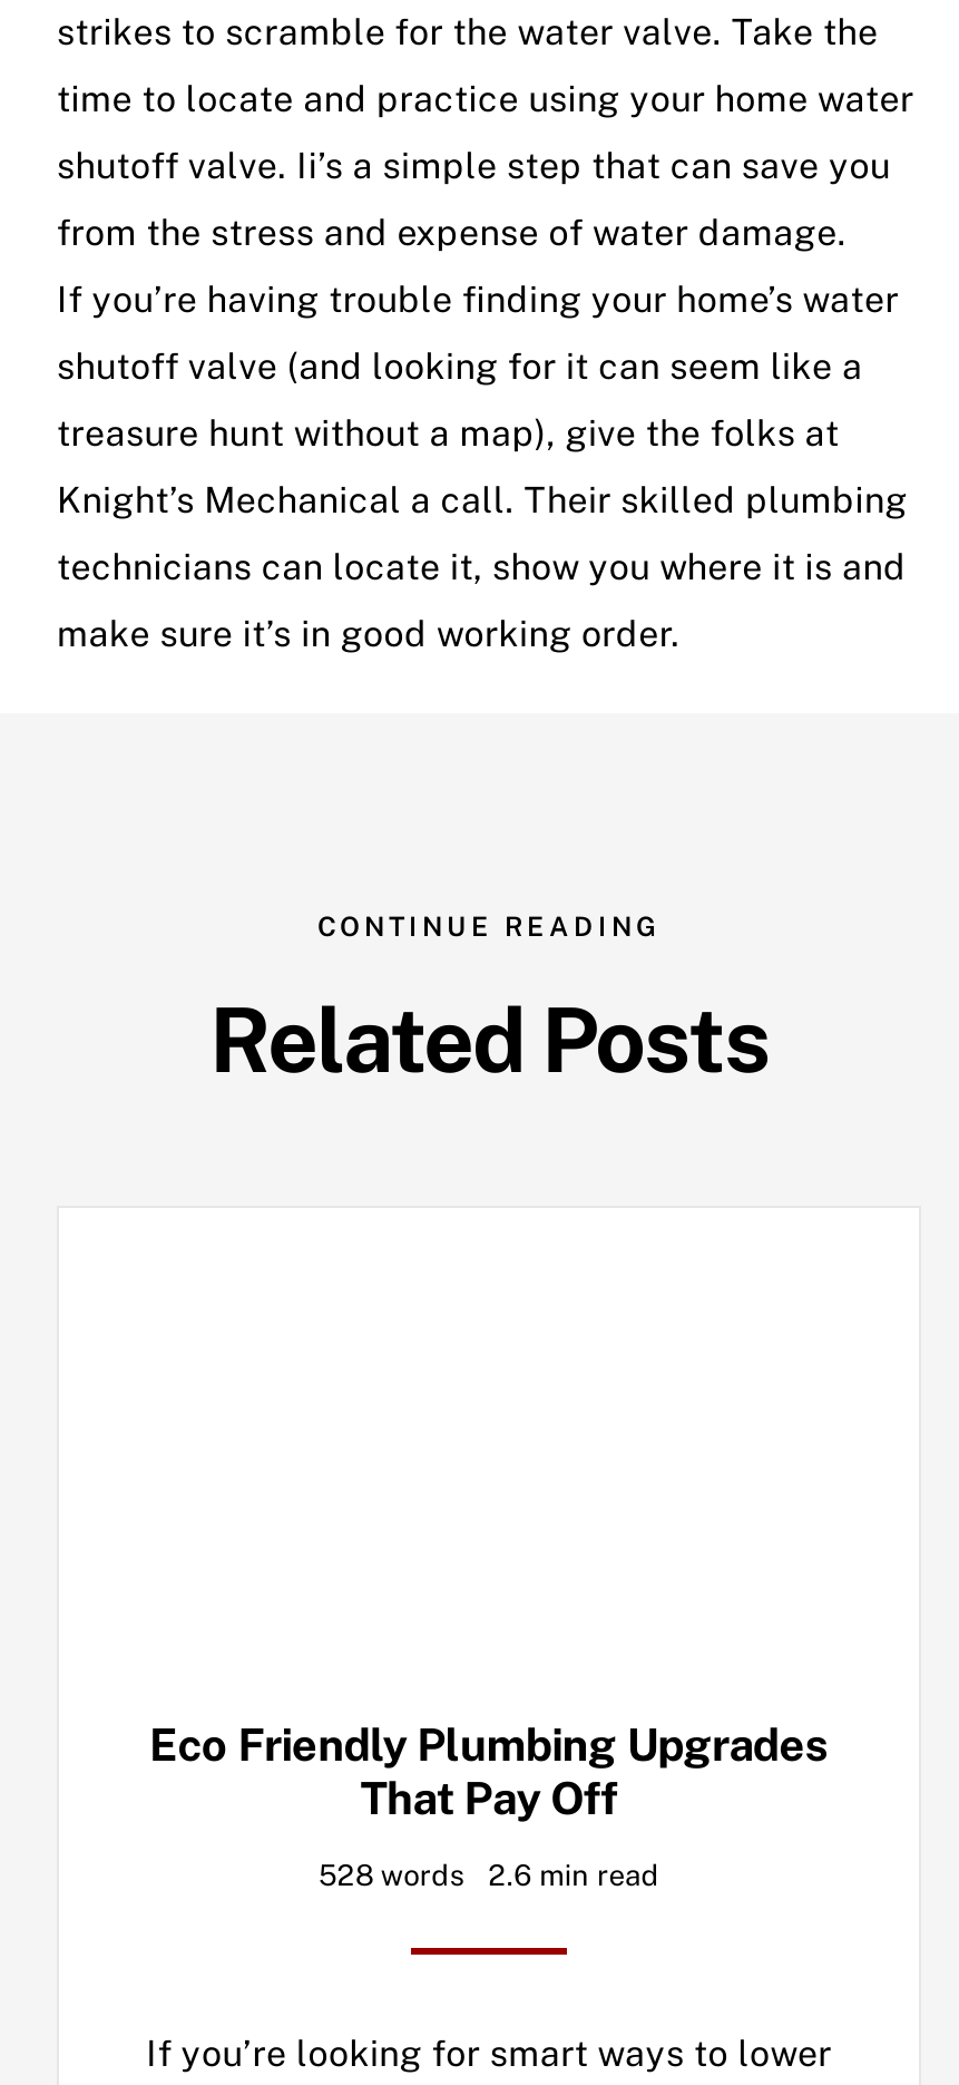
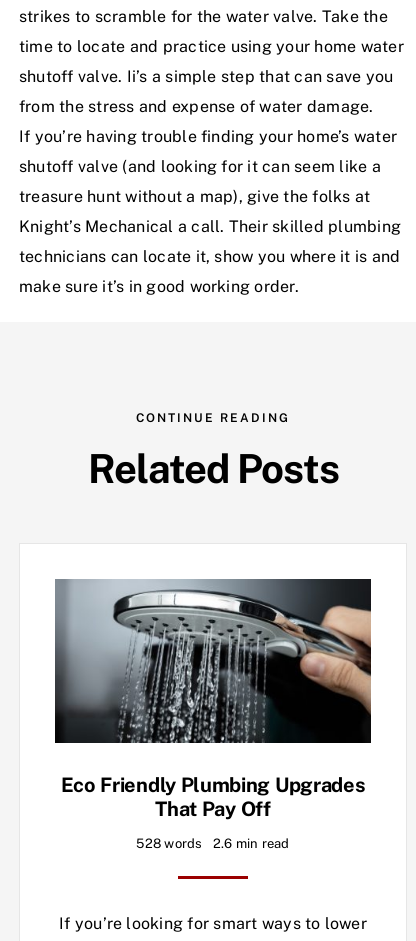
+ [image]
